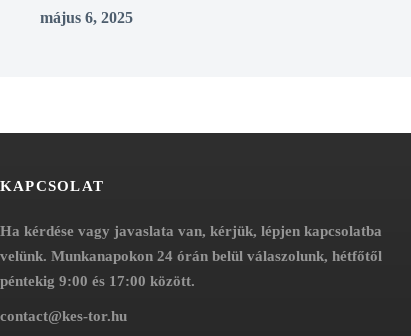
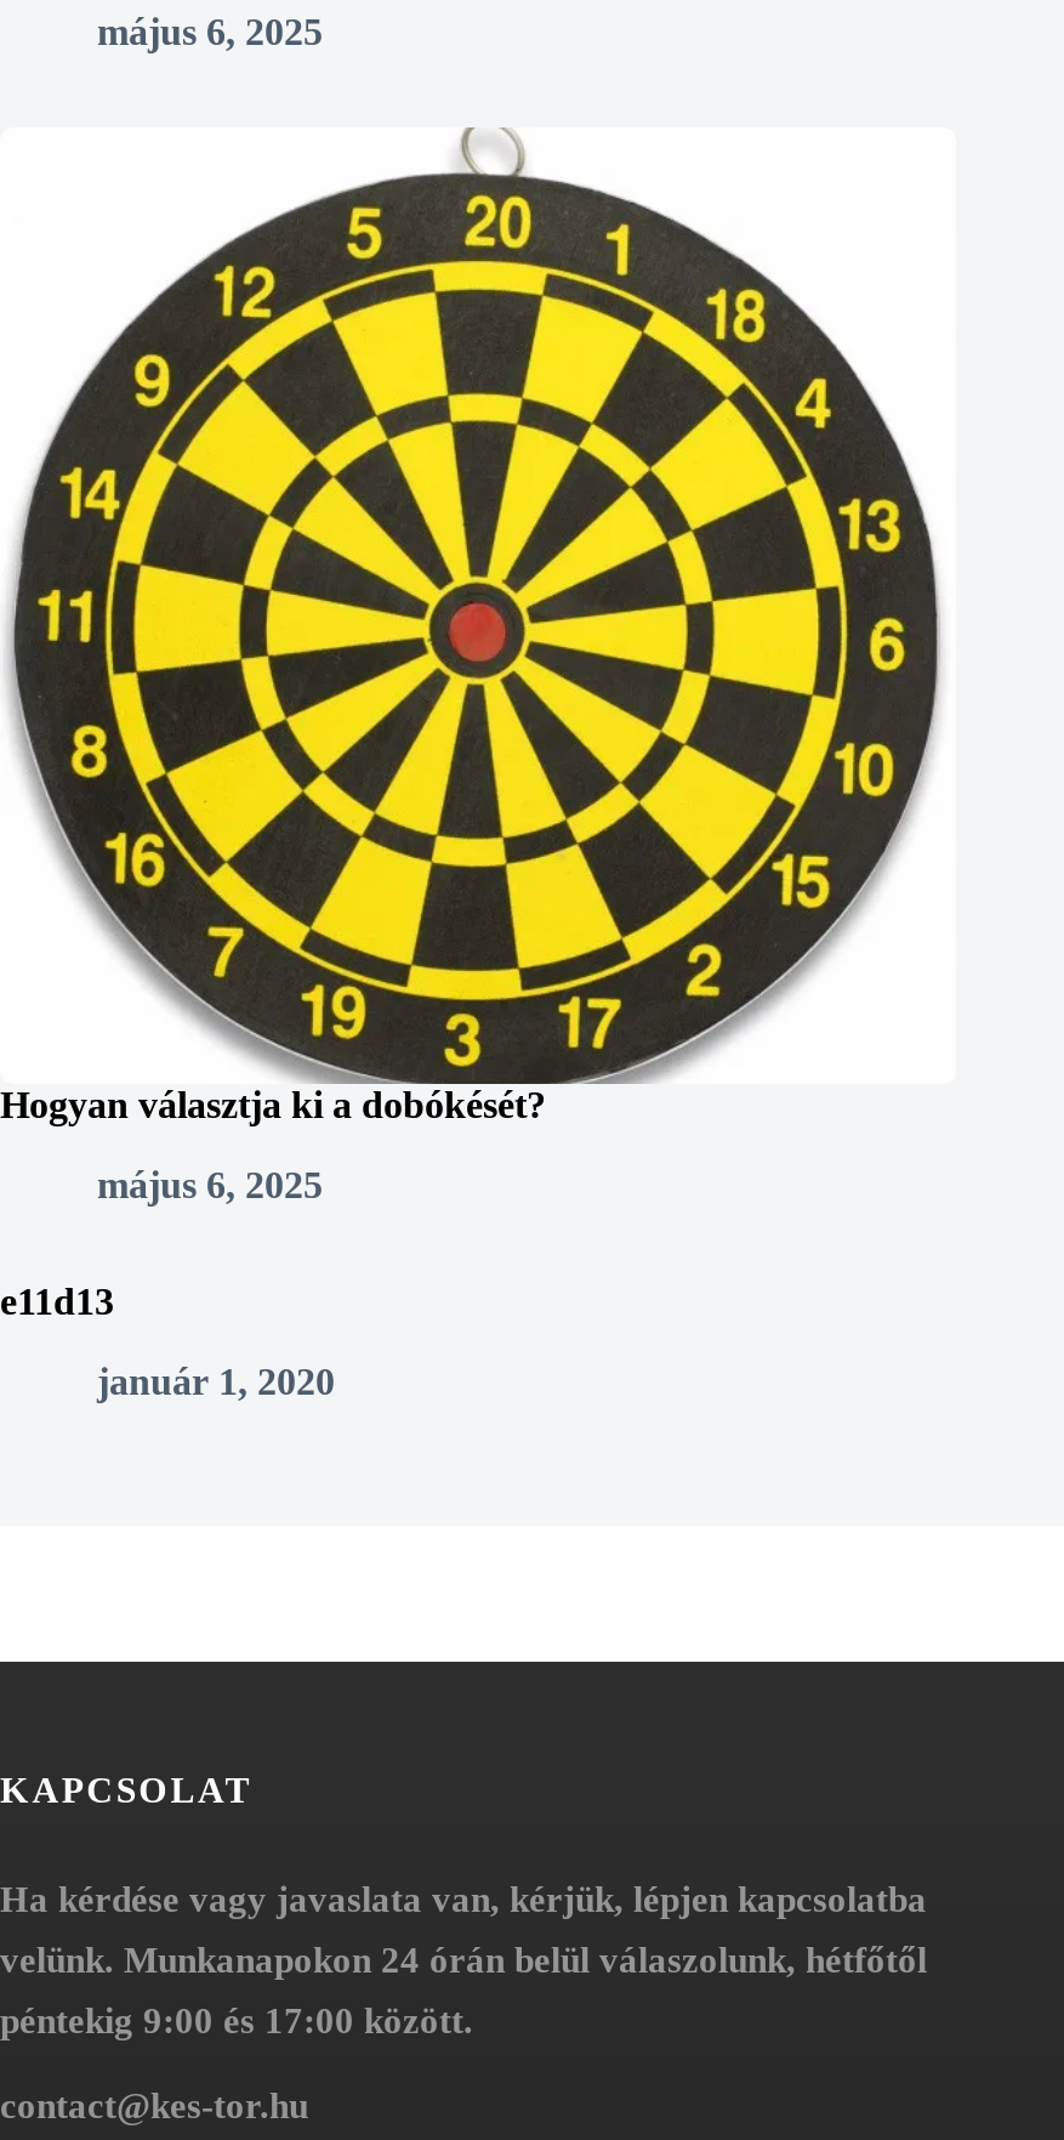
+ [image]
+ Hogyan választja ki a dobókését?
+ május 6, 2025
+ e11d13
+ január 1, 2020
